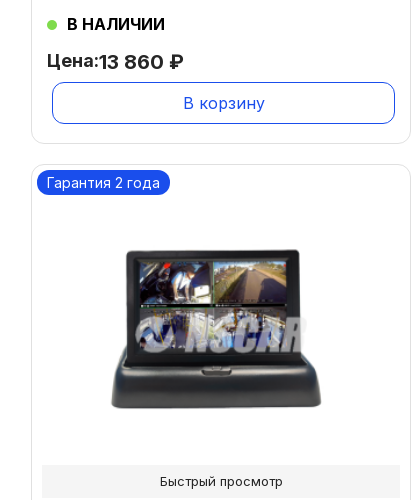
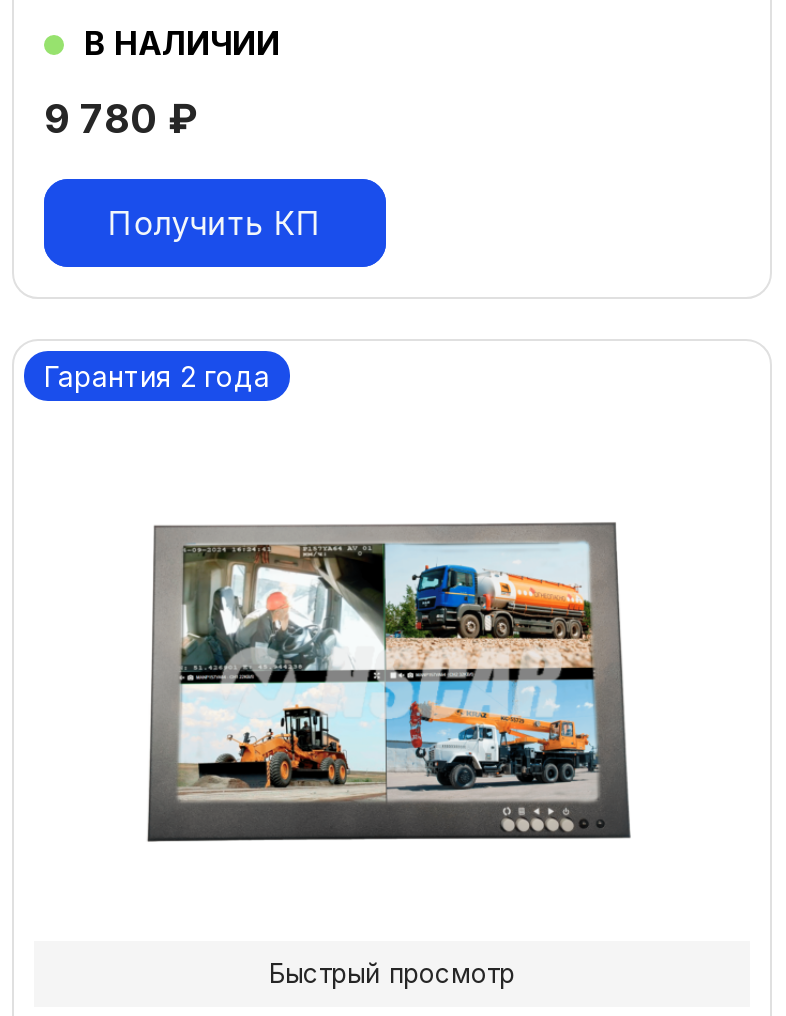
- Цена:13 860 ₽
+ 9 780 ₽

- В корзину
+ Получить КП

- [image]
+ [image]
